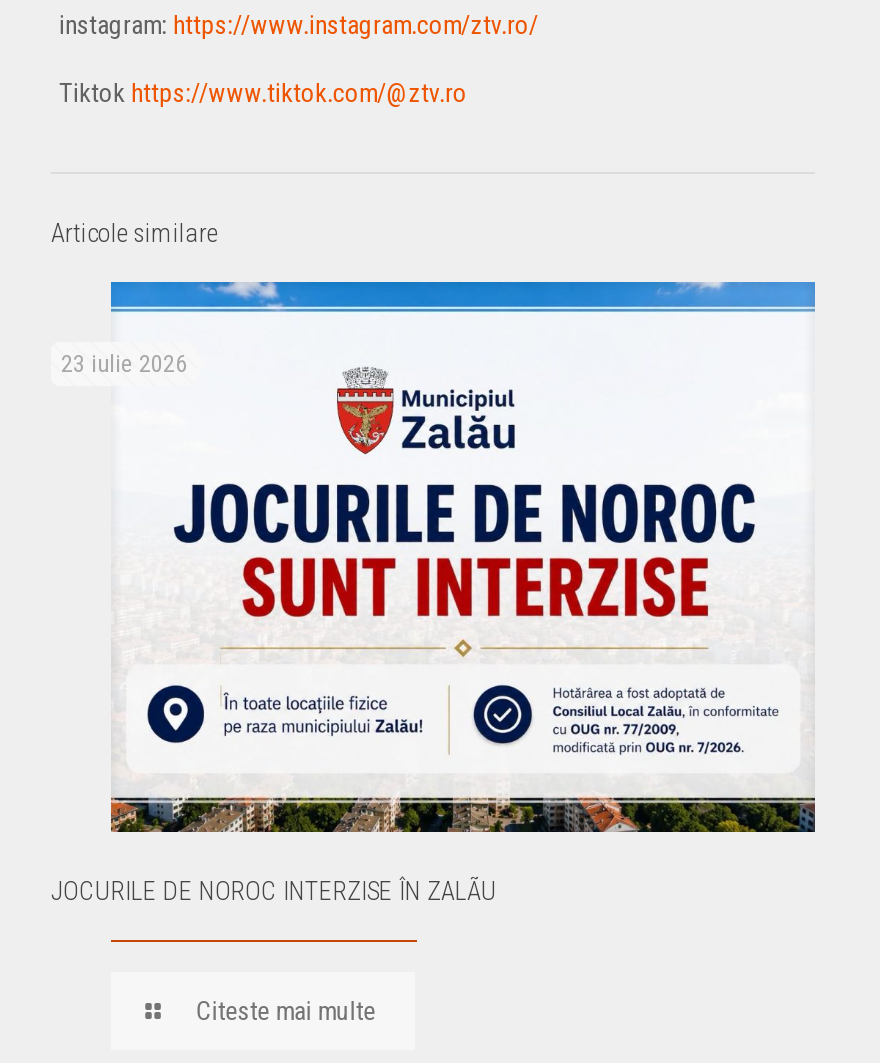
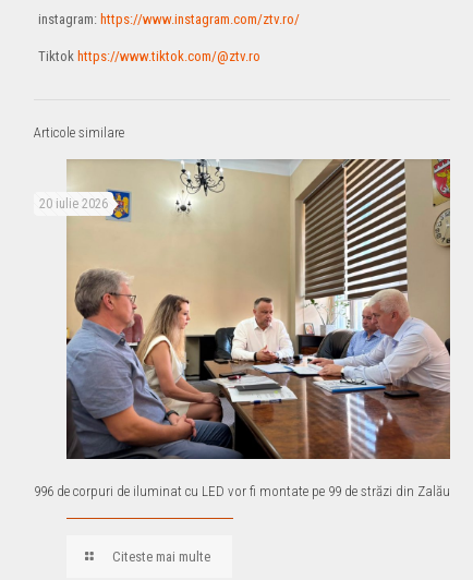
- [image]
- 23 iulie 2026
+ [image]
+ 20 iulie 2026

- JOCURILE DE NOROC INTERZISE ÎN ZALÃU
+ 996 de corpuri de iluminat cu LED vor fi montate pe 99 de străzi din Zalău
